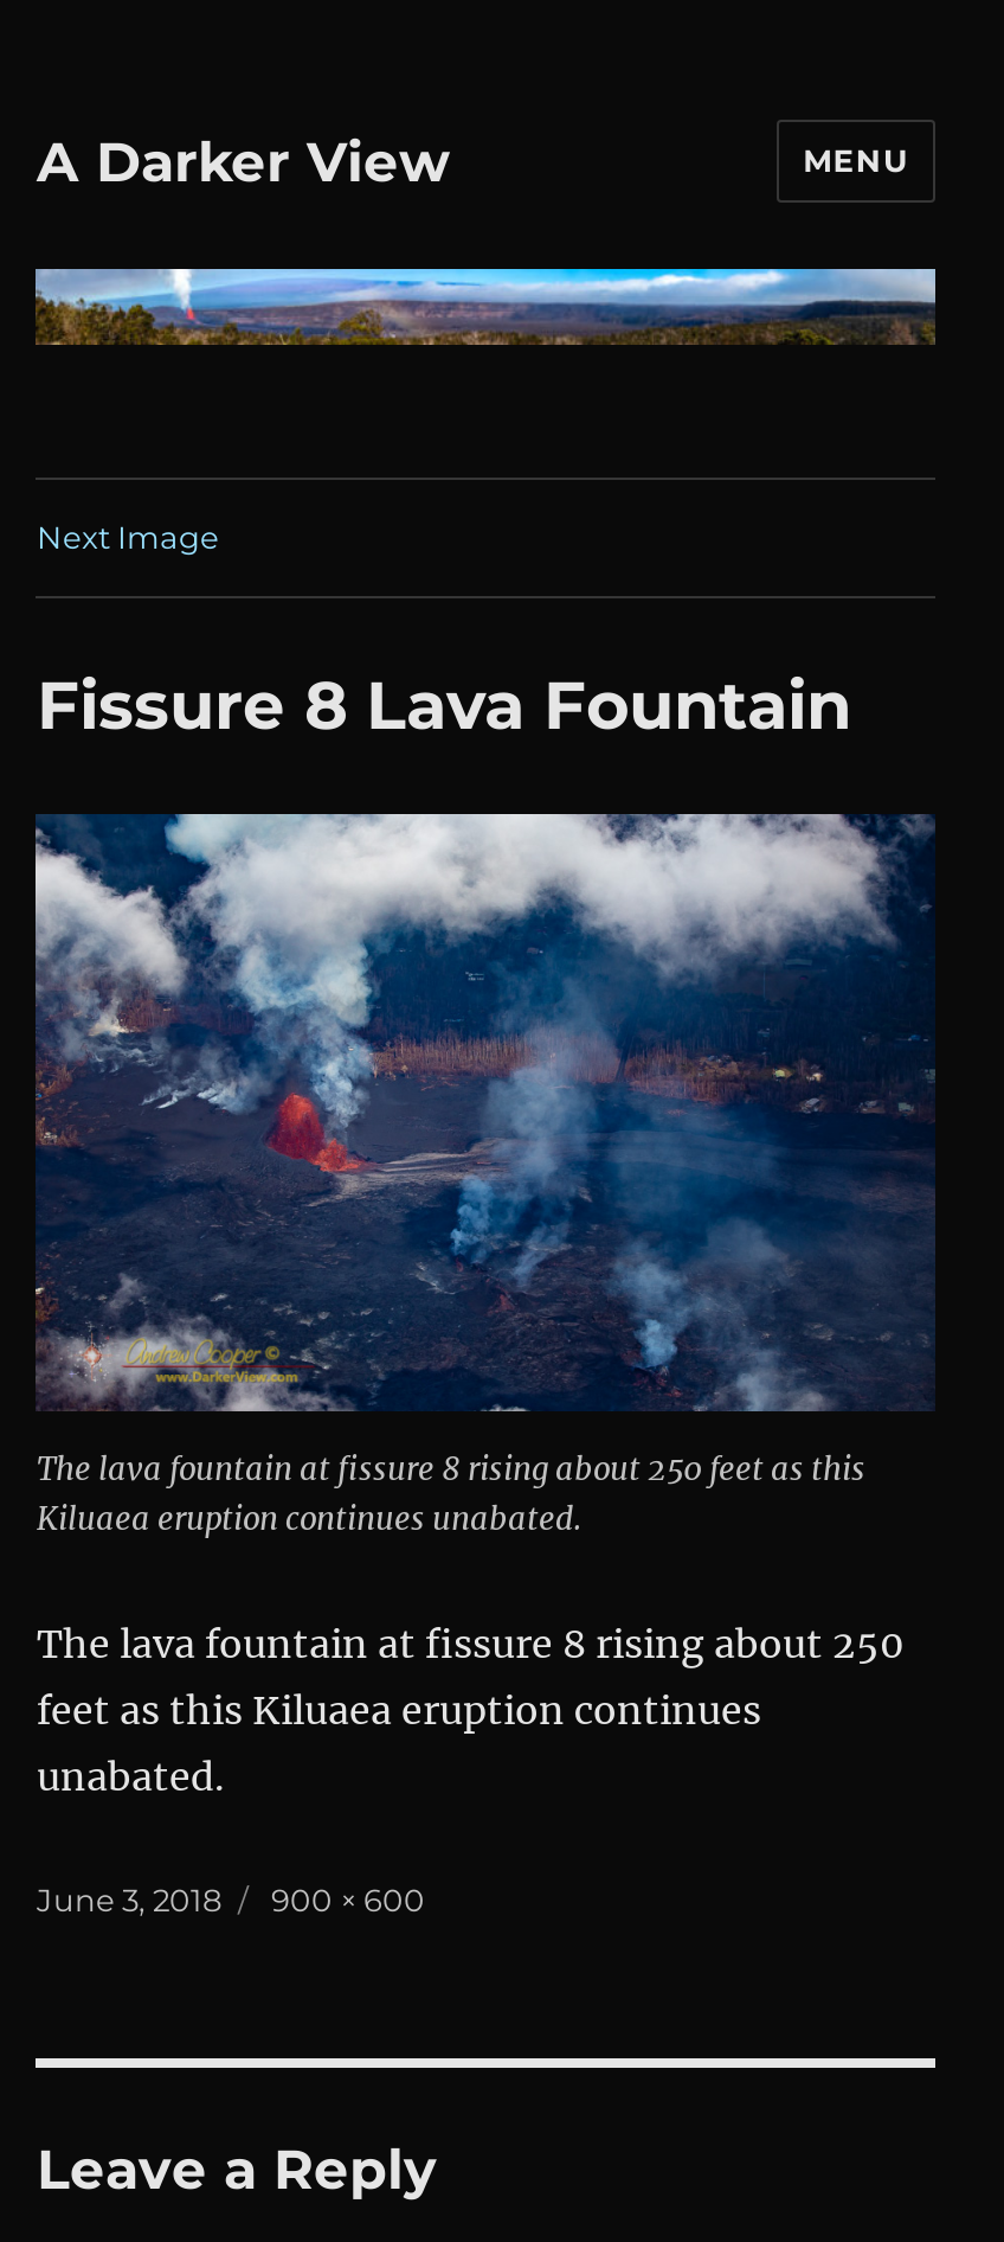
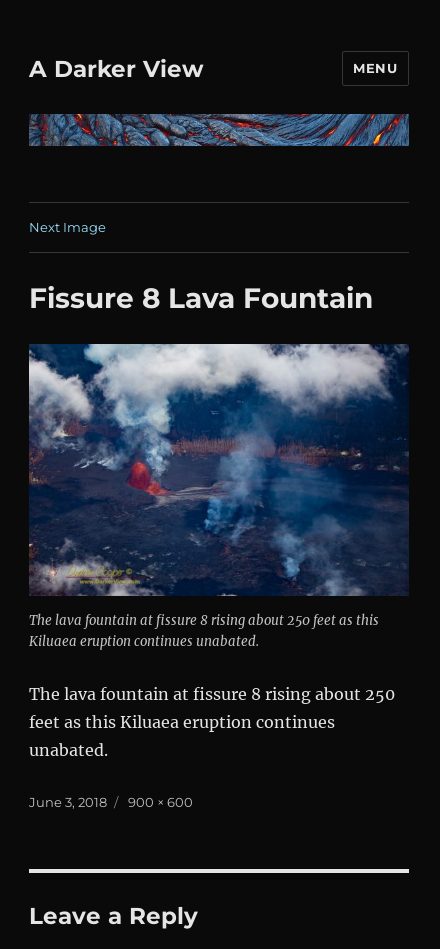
- [image]
+ [image]
